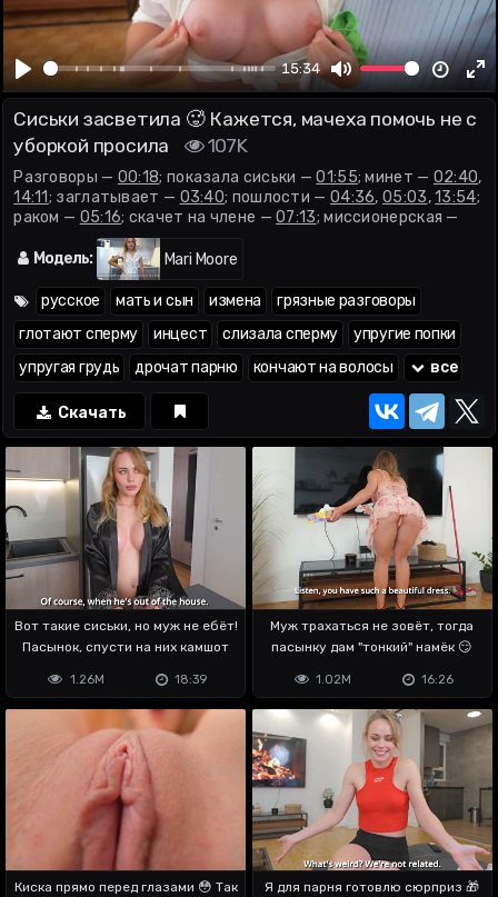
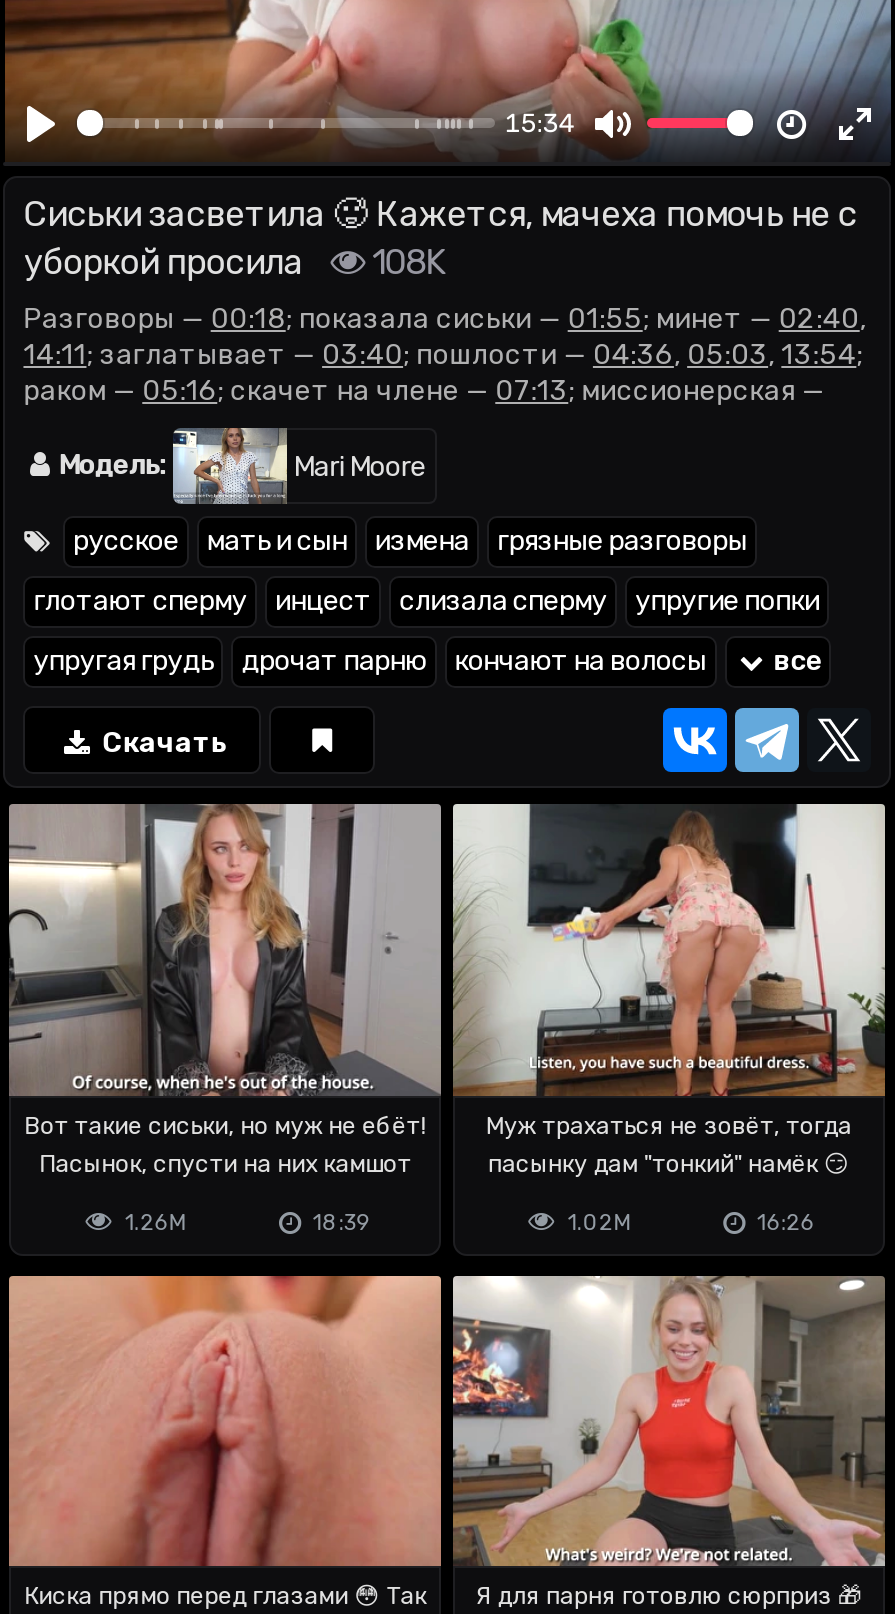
- уборкой просила 107K
+ уборкой просила 108K
